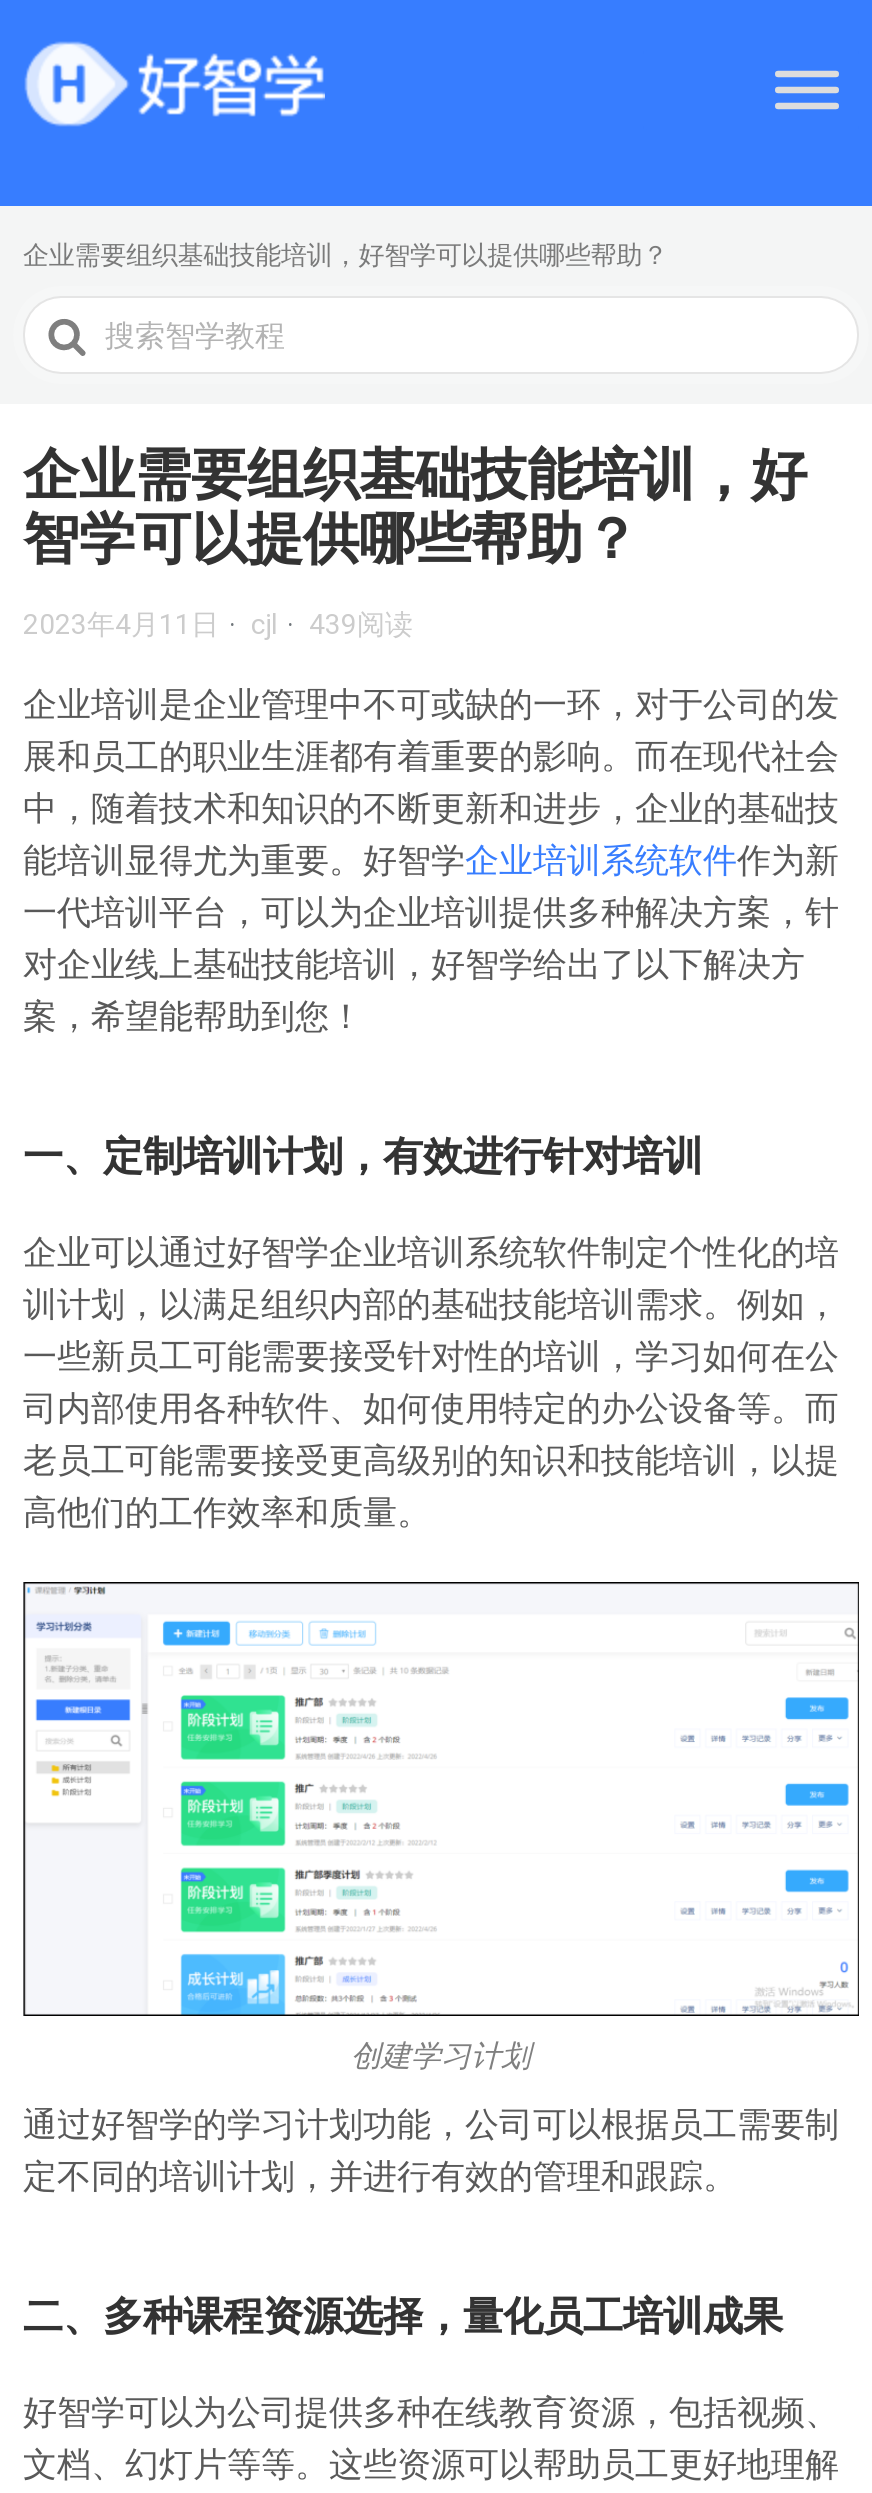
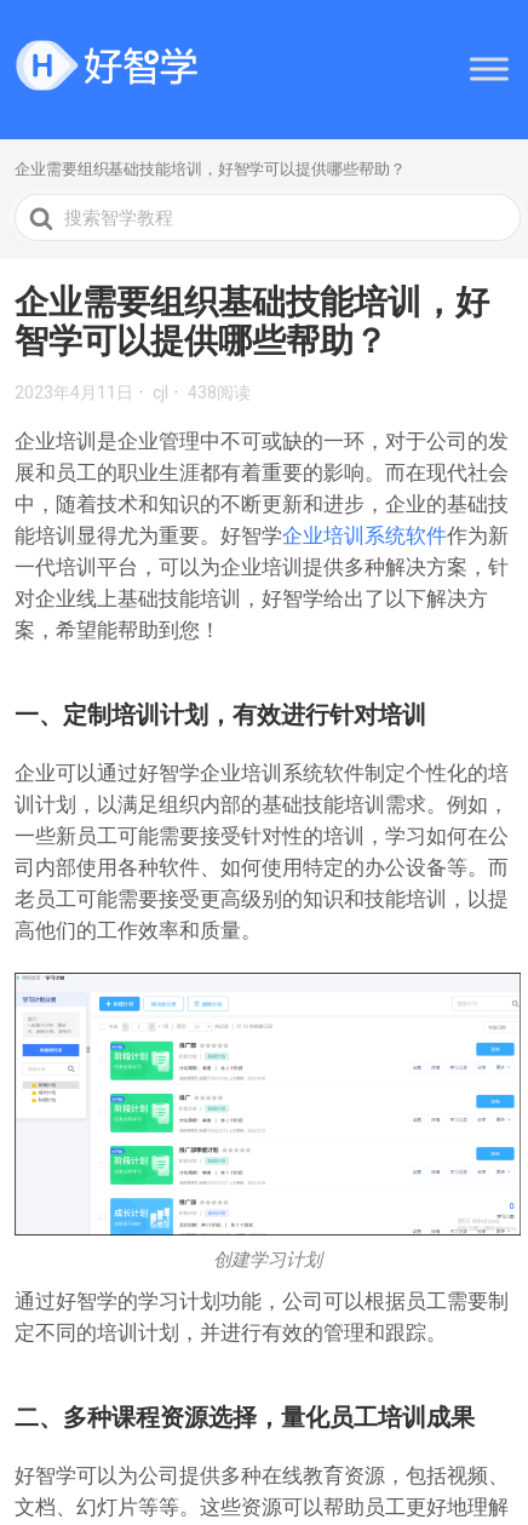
- 2023年4月11日 cjl 439阅读
+ 2023年4月11日 cjl 438阅读
